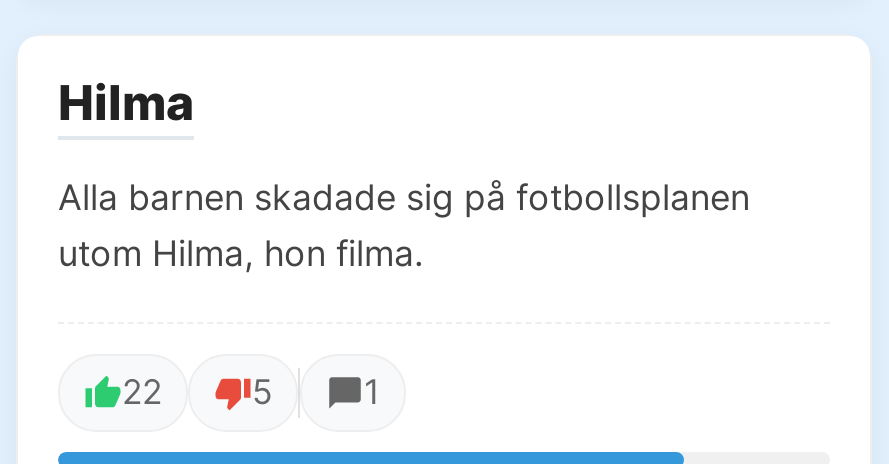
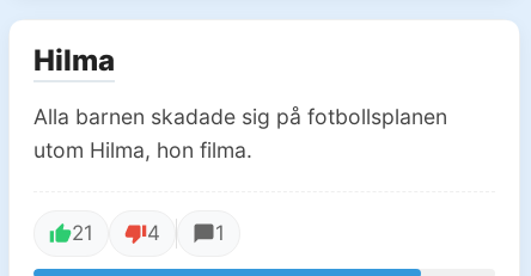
- 22
+ 21

- 5
+ 4
